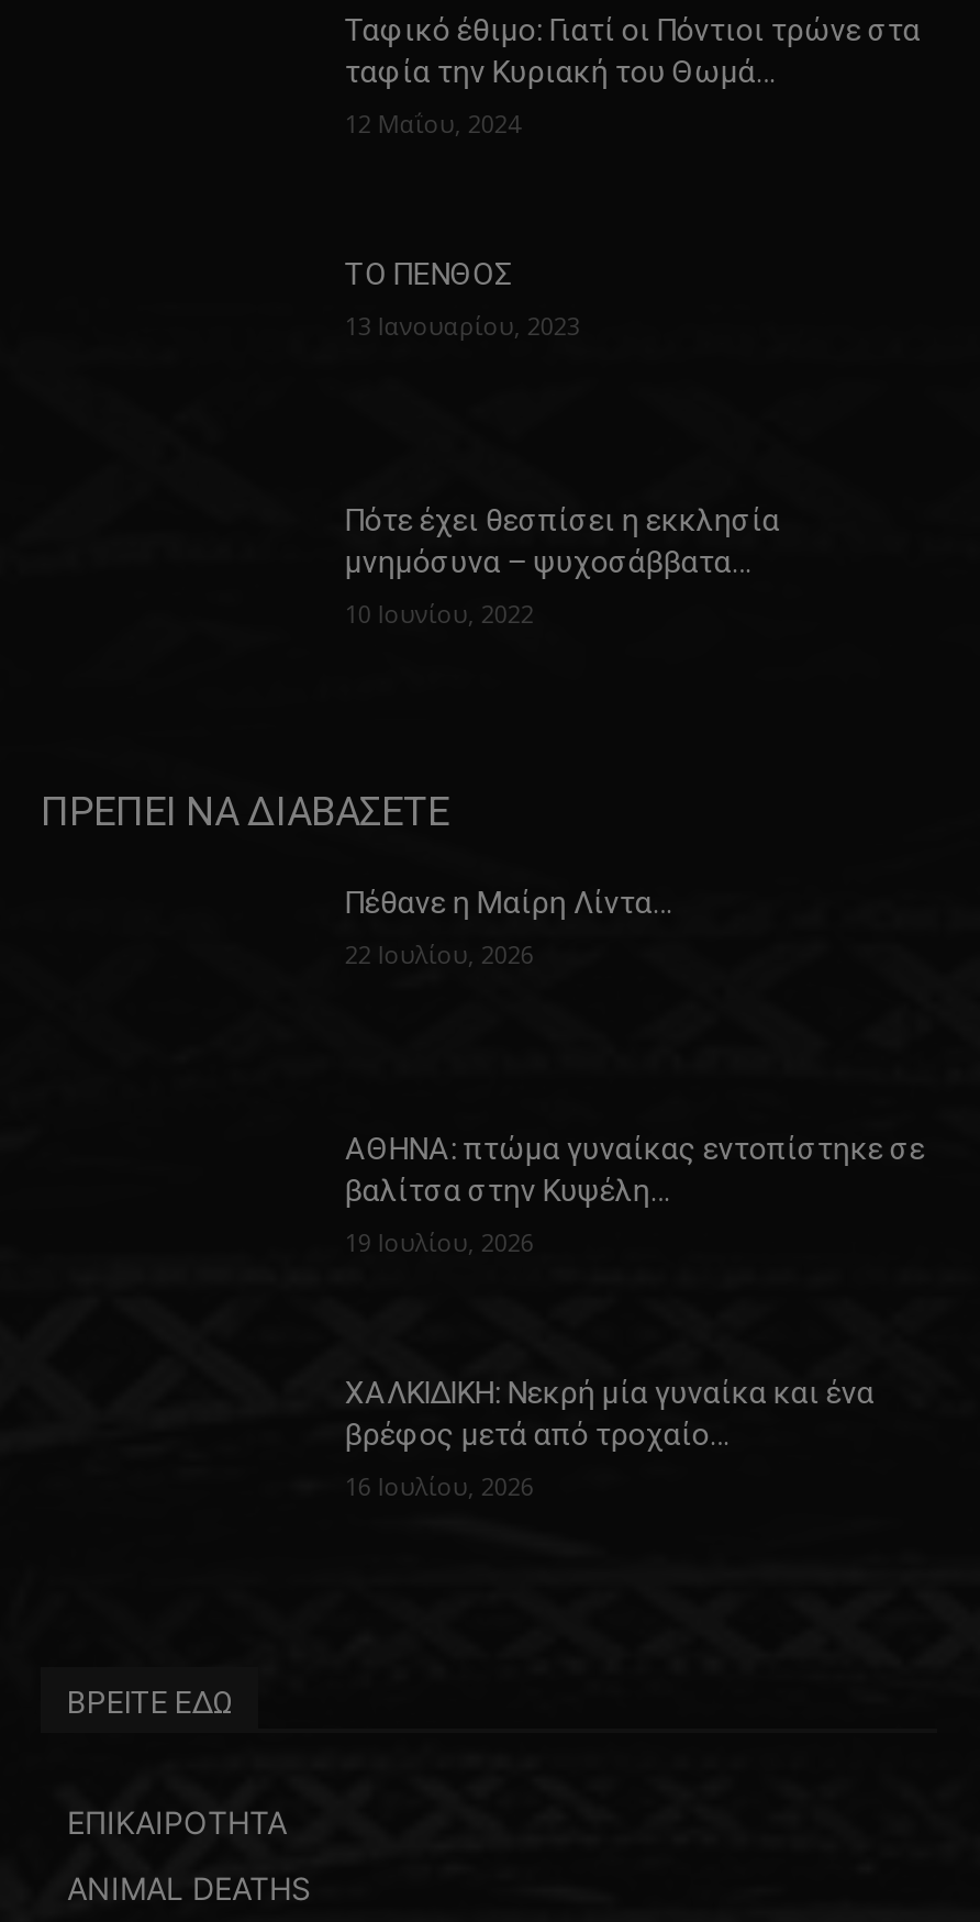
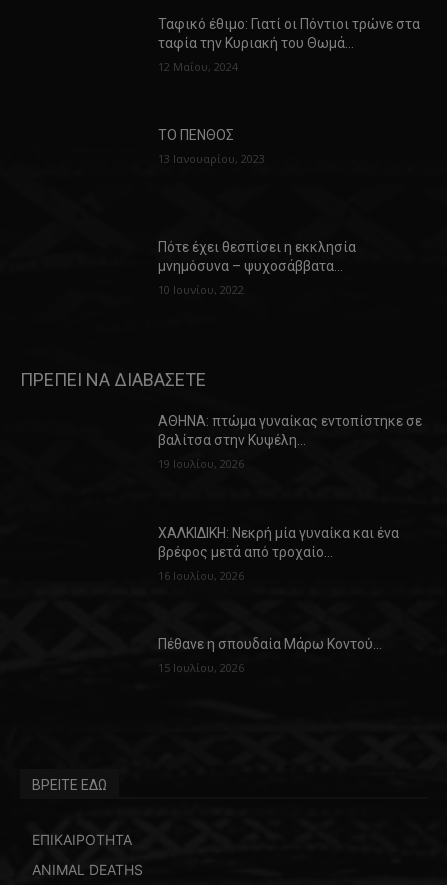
- Πέθανε η Μαίρη Λίντα…
- 22 Ιουλίου, 2026

moved up: ΑΘΗΝΑ: πτώμα γυναίκας εντοπίστηκε σε | βαλίτσα στην Κυψέλη… | 19 Ιουλίου, 2026 | ΧΑΛΚΙΔΙΚΗ: Νεκρή μία γυναίκα και ένα | βρέφος μετά από τροχαίο… | 16 Ιουλίου, 2026

+ Πέθανε η σπουδαία Μάρω Κοντού…
+ 15 Ιουλίου, 2026
